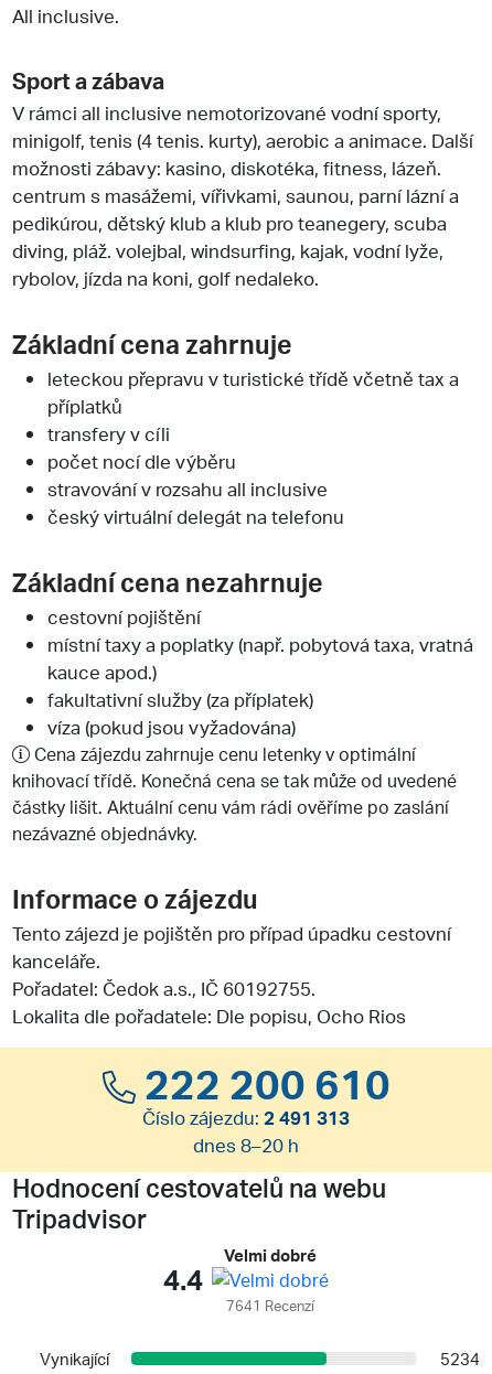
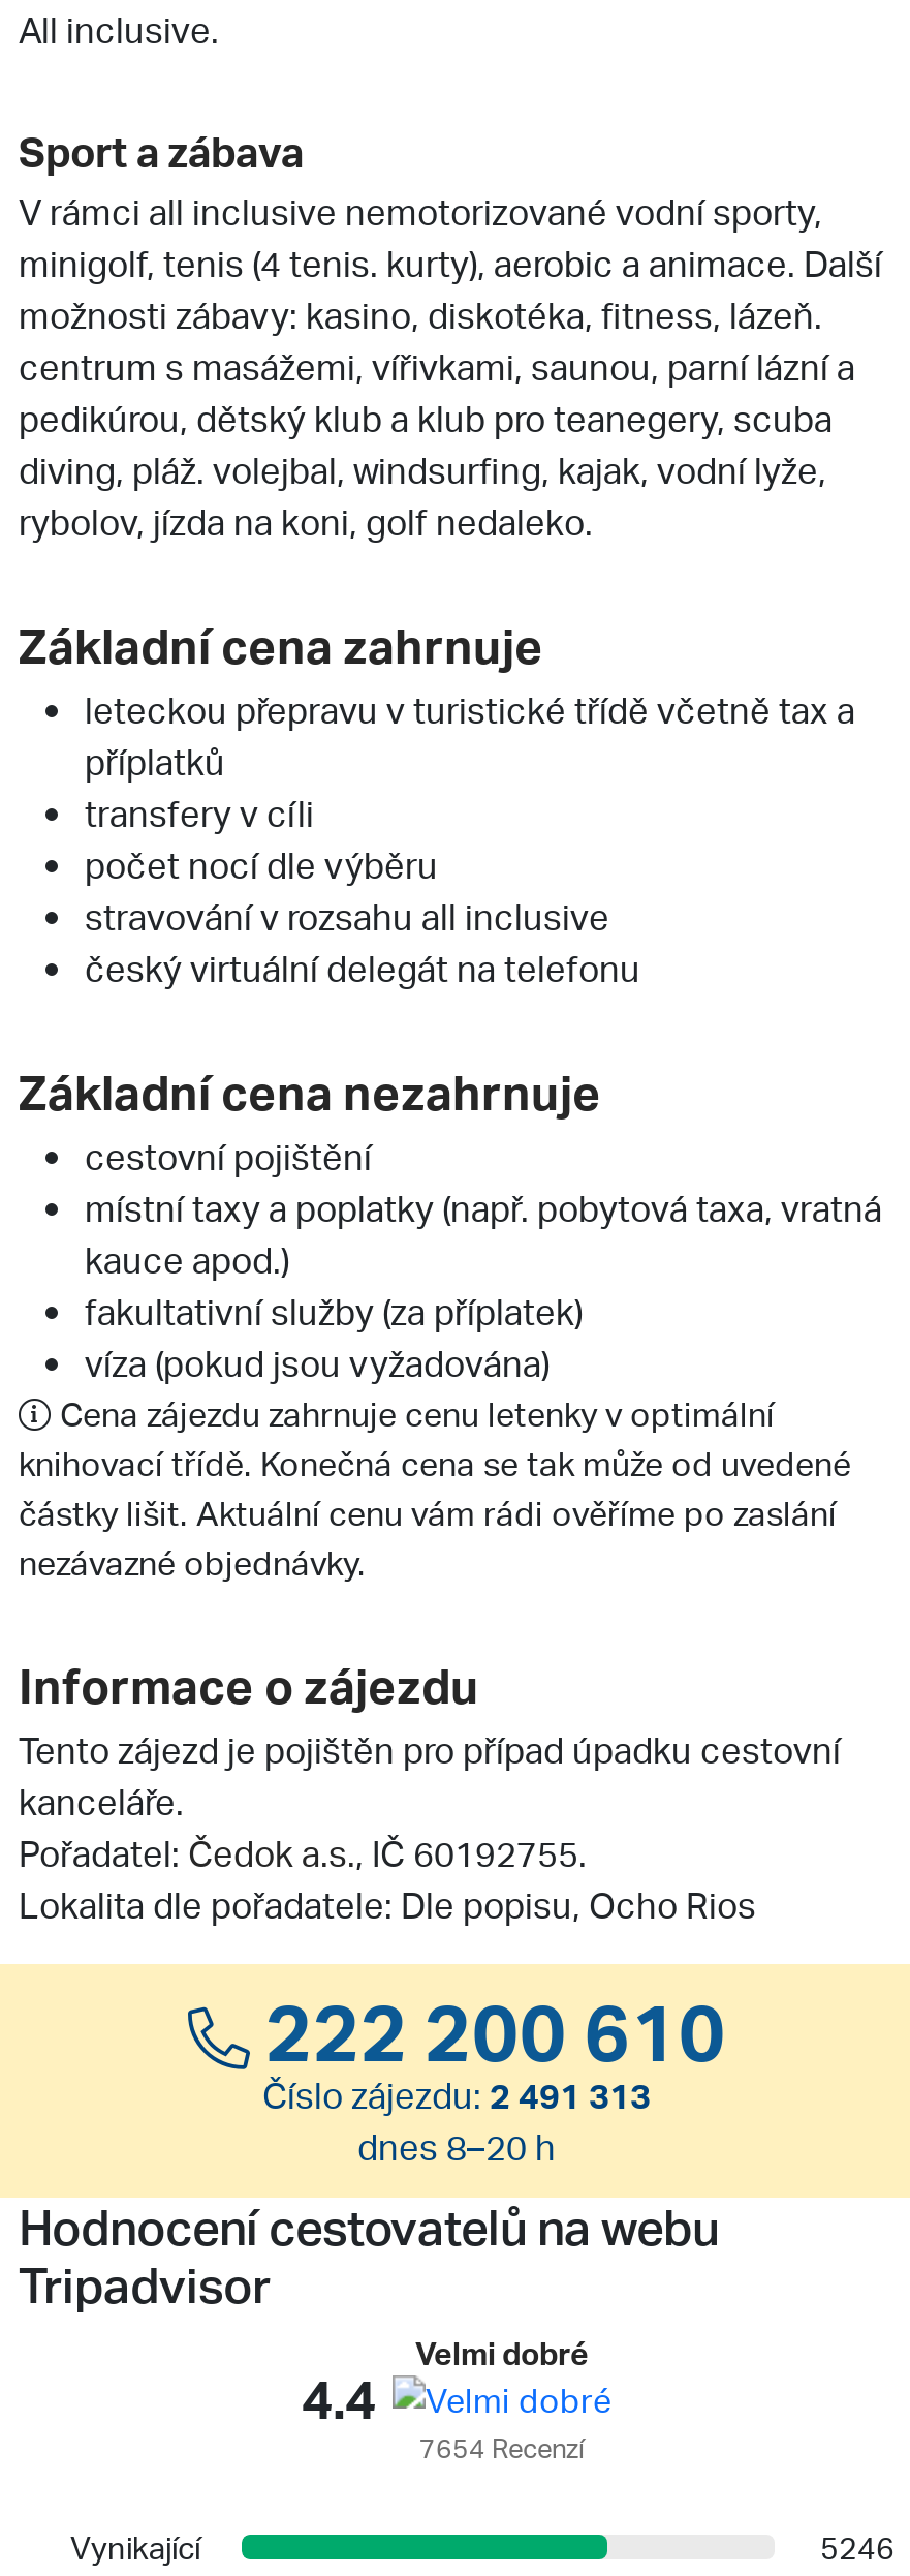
- 7641 Recenzí
+ 7654 Recenzí

- 5234
+ 5246
